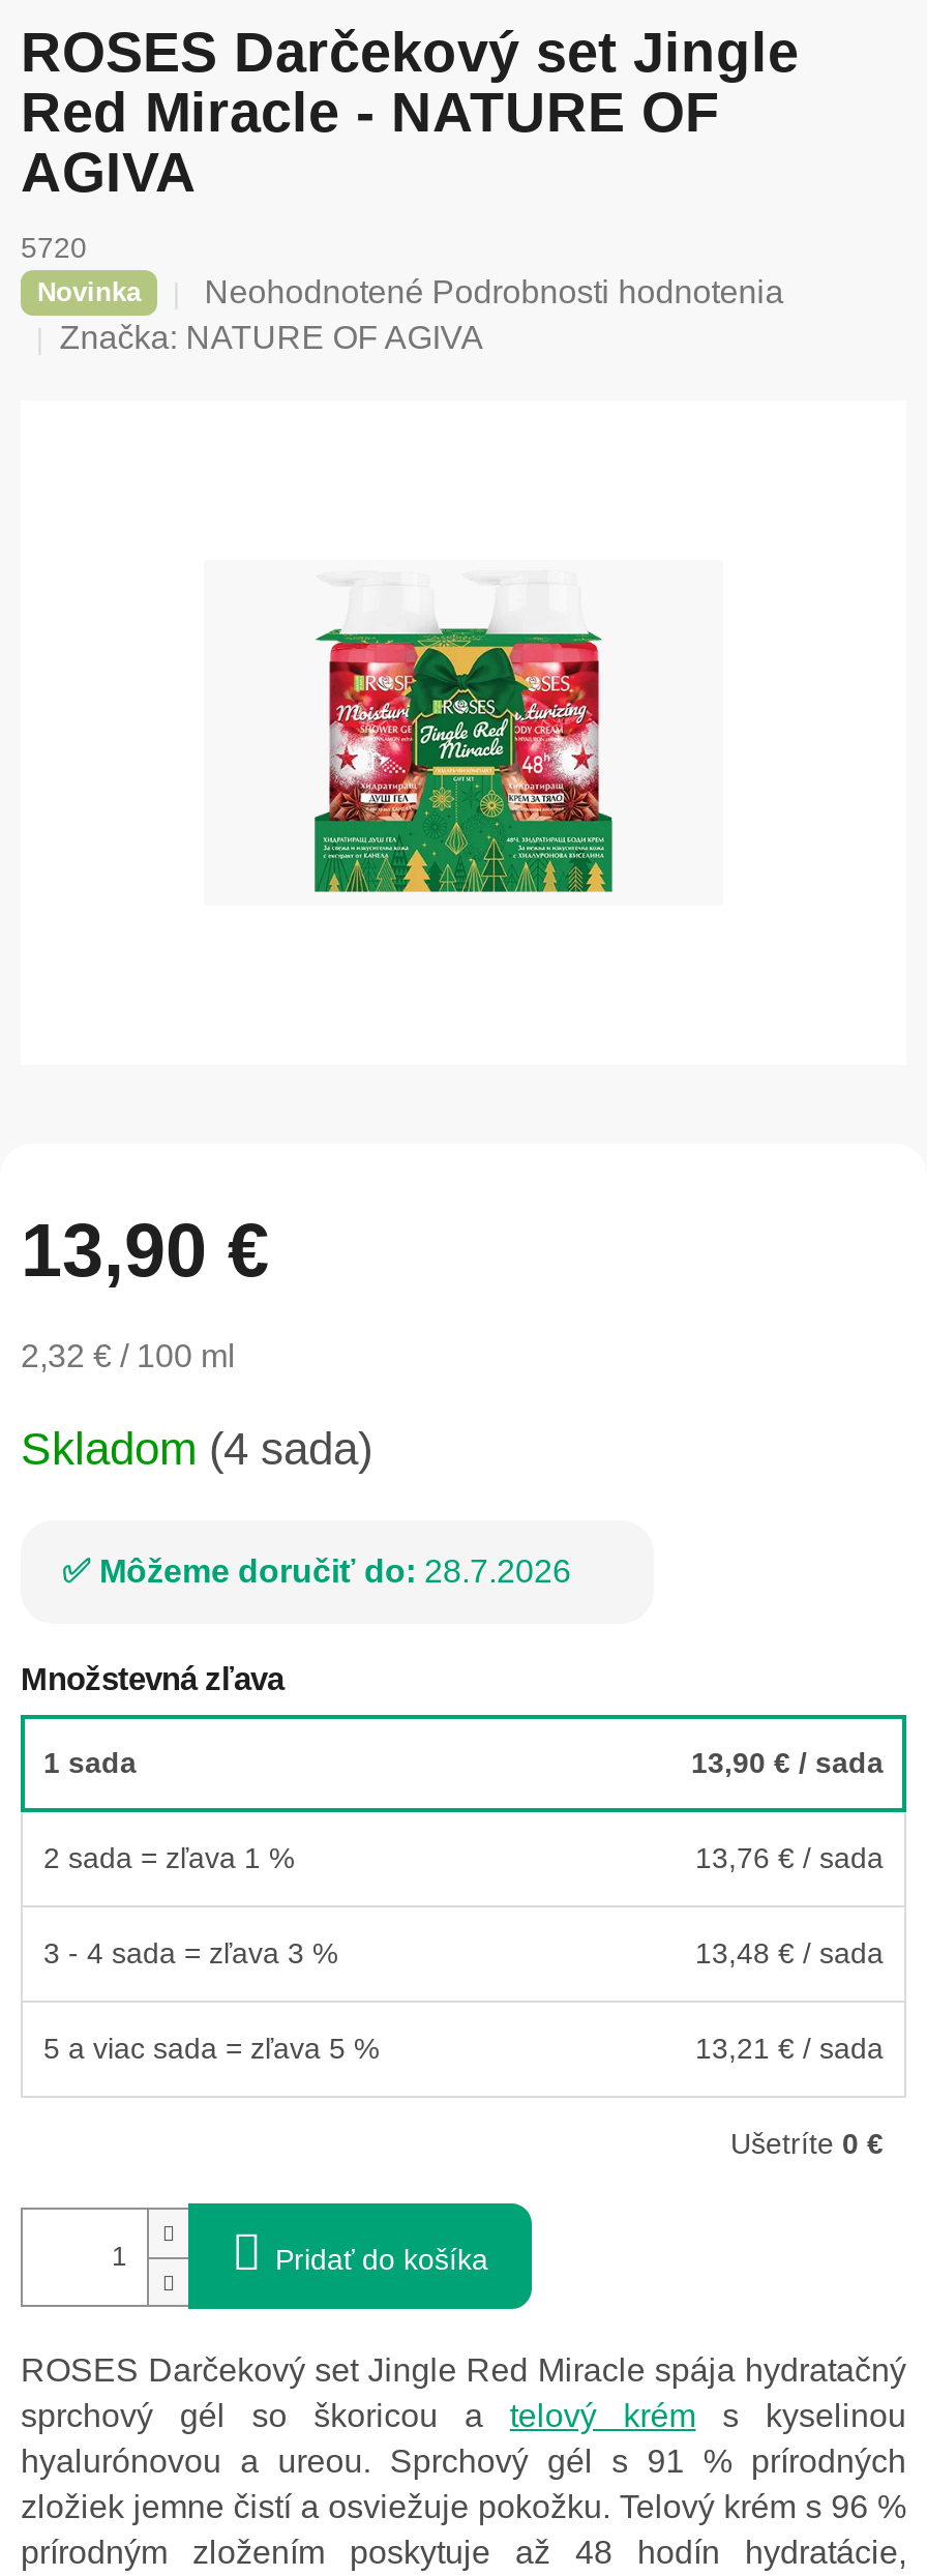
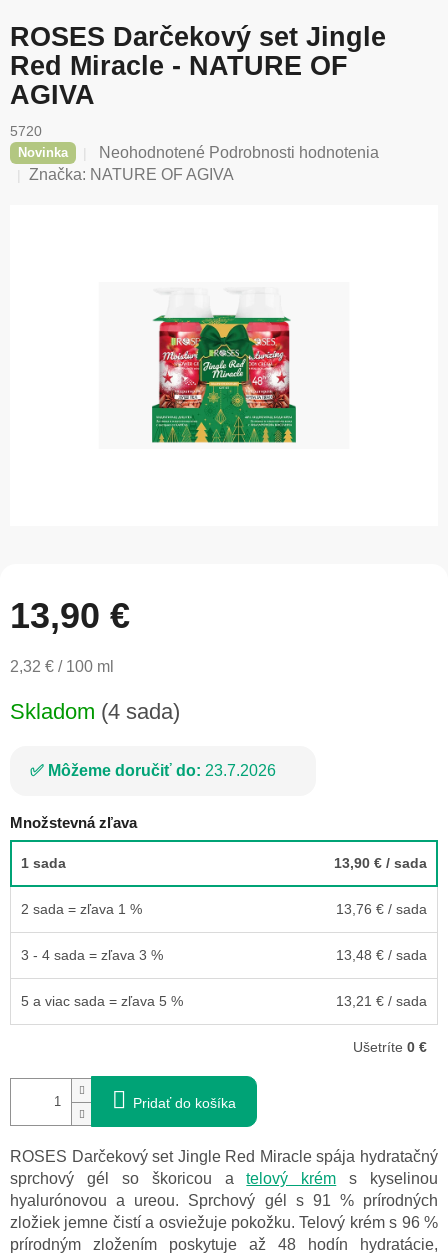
- Môžeme doručiť do: 28.7.2026
+ Môžeme doručiť do: 23.7.2026
